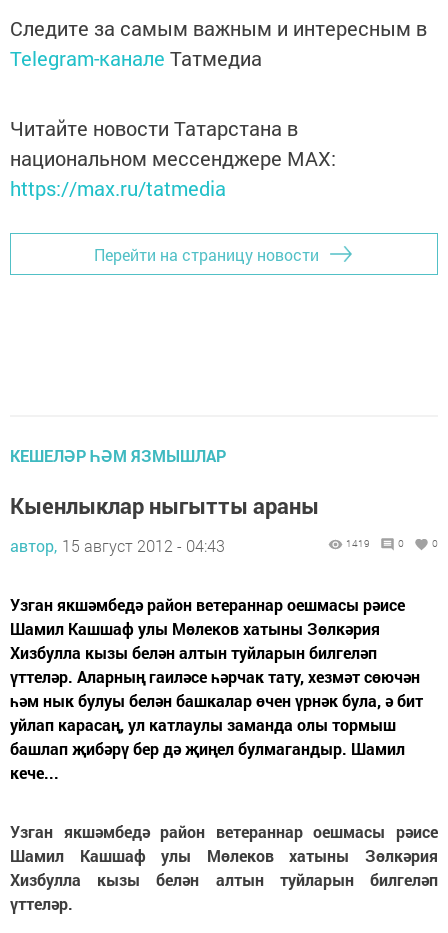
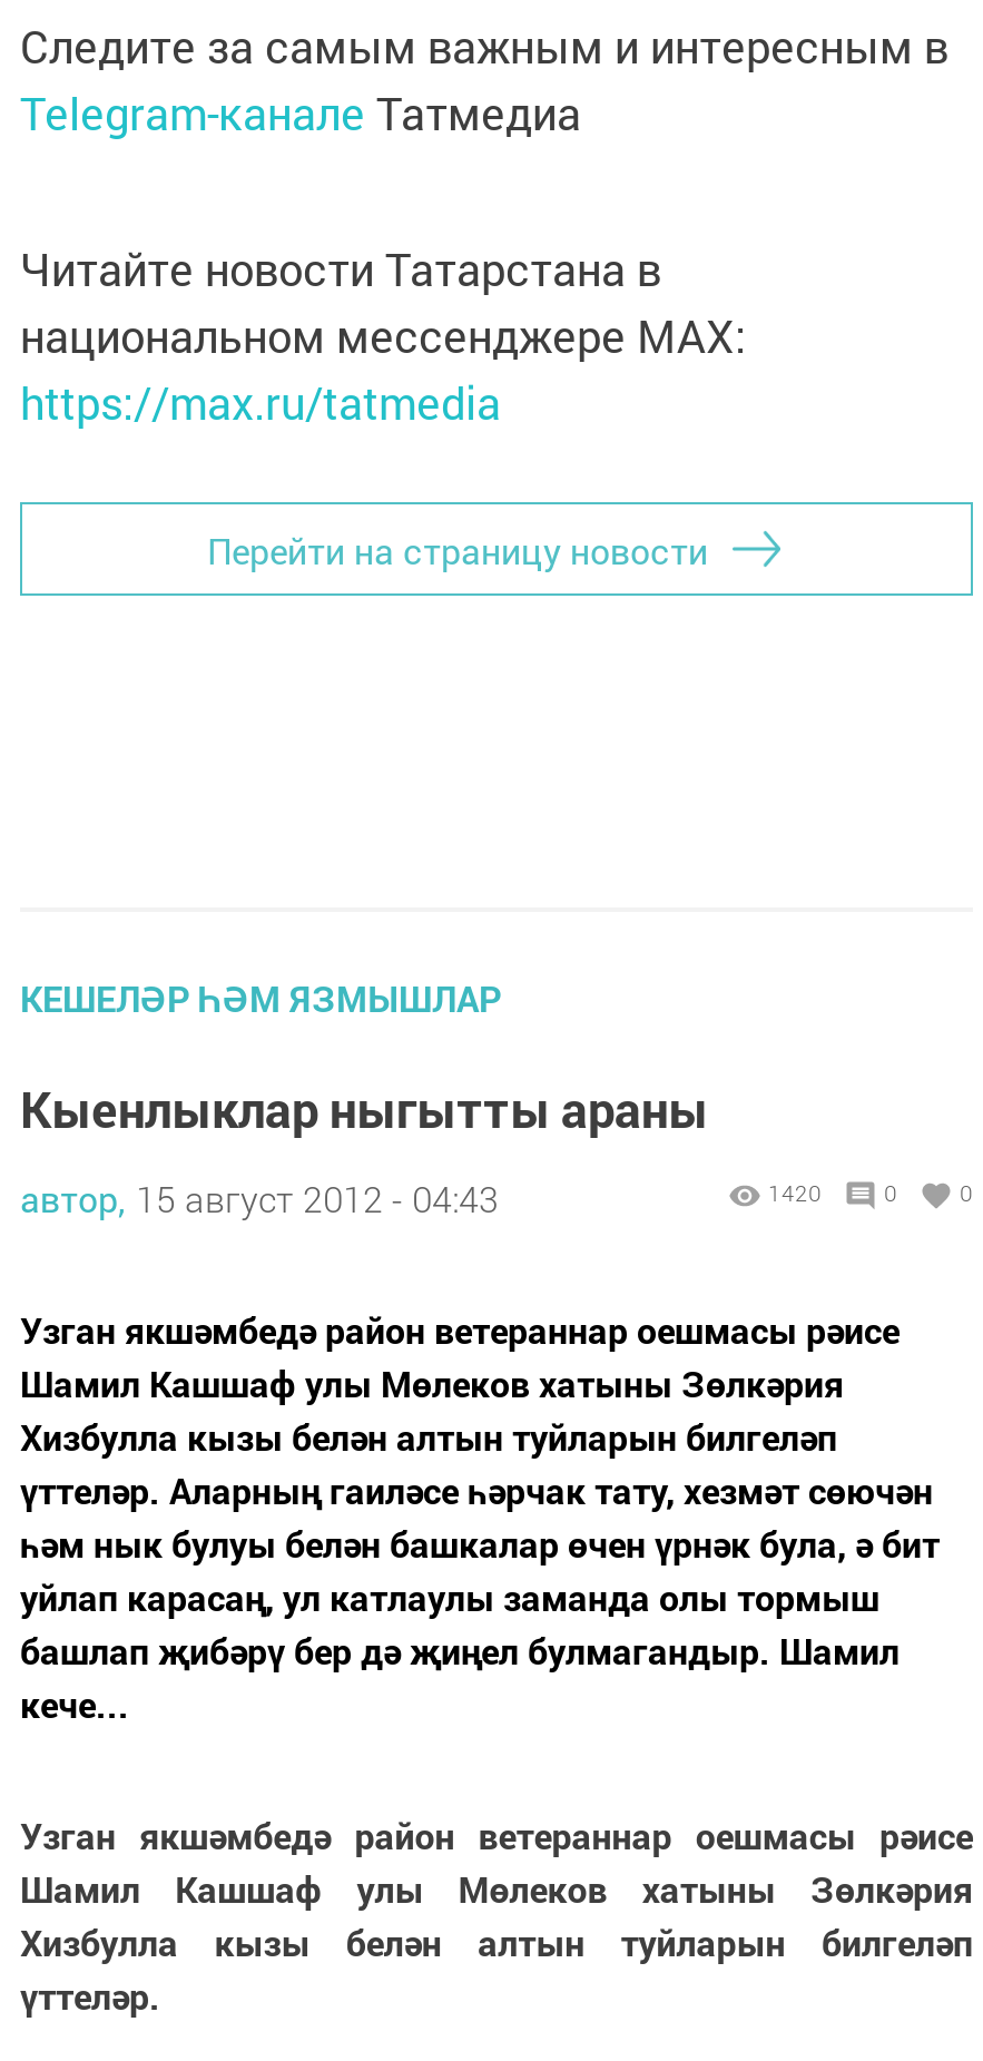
- 1419
+ 1420
